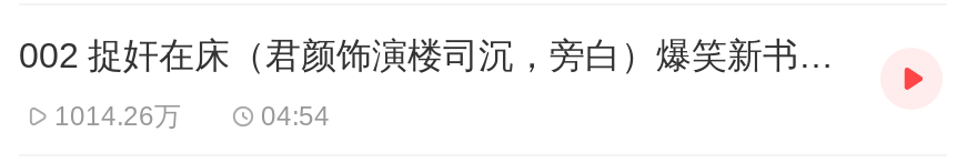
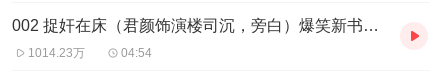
- 1014.26万
+ 1014.23万
